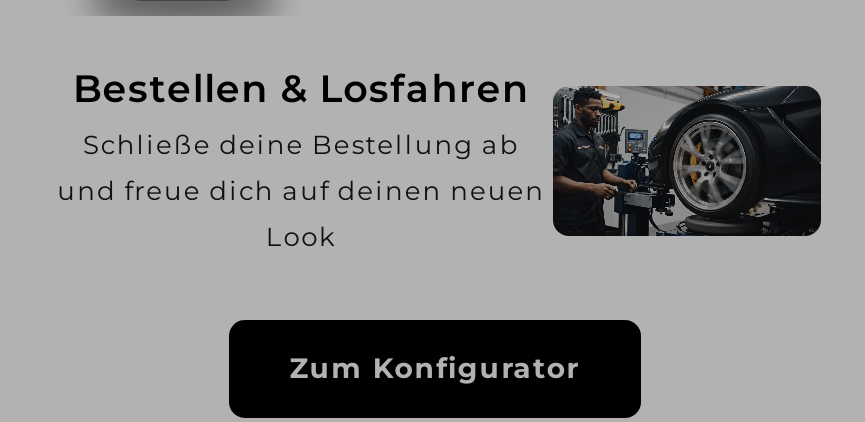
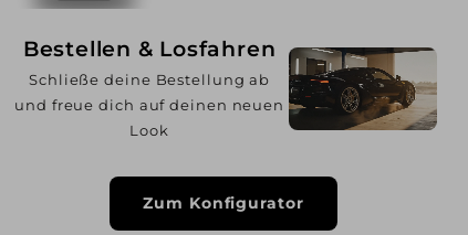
- [image]
+ [image]
